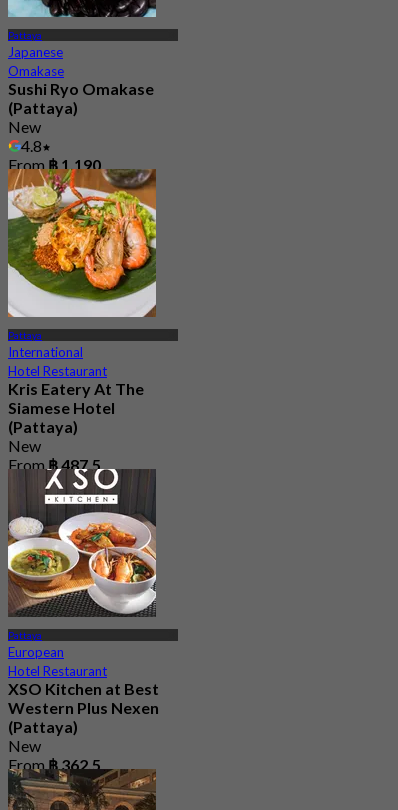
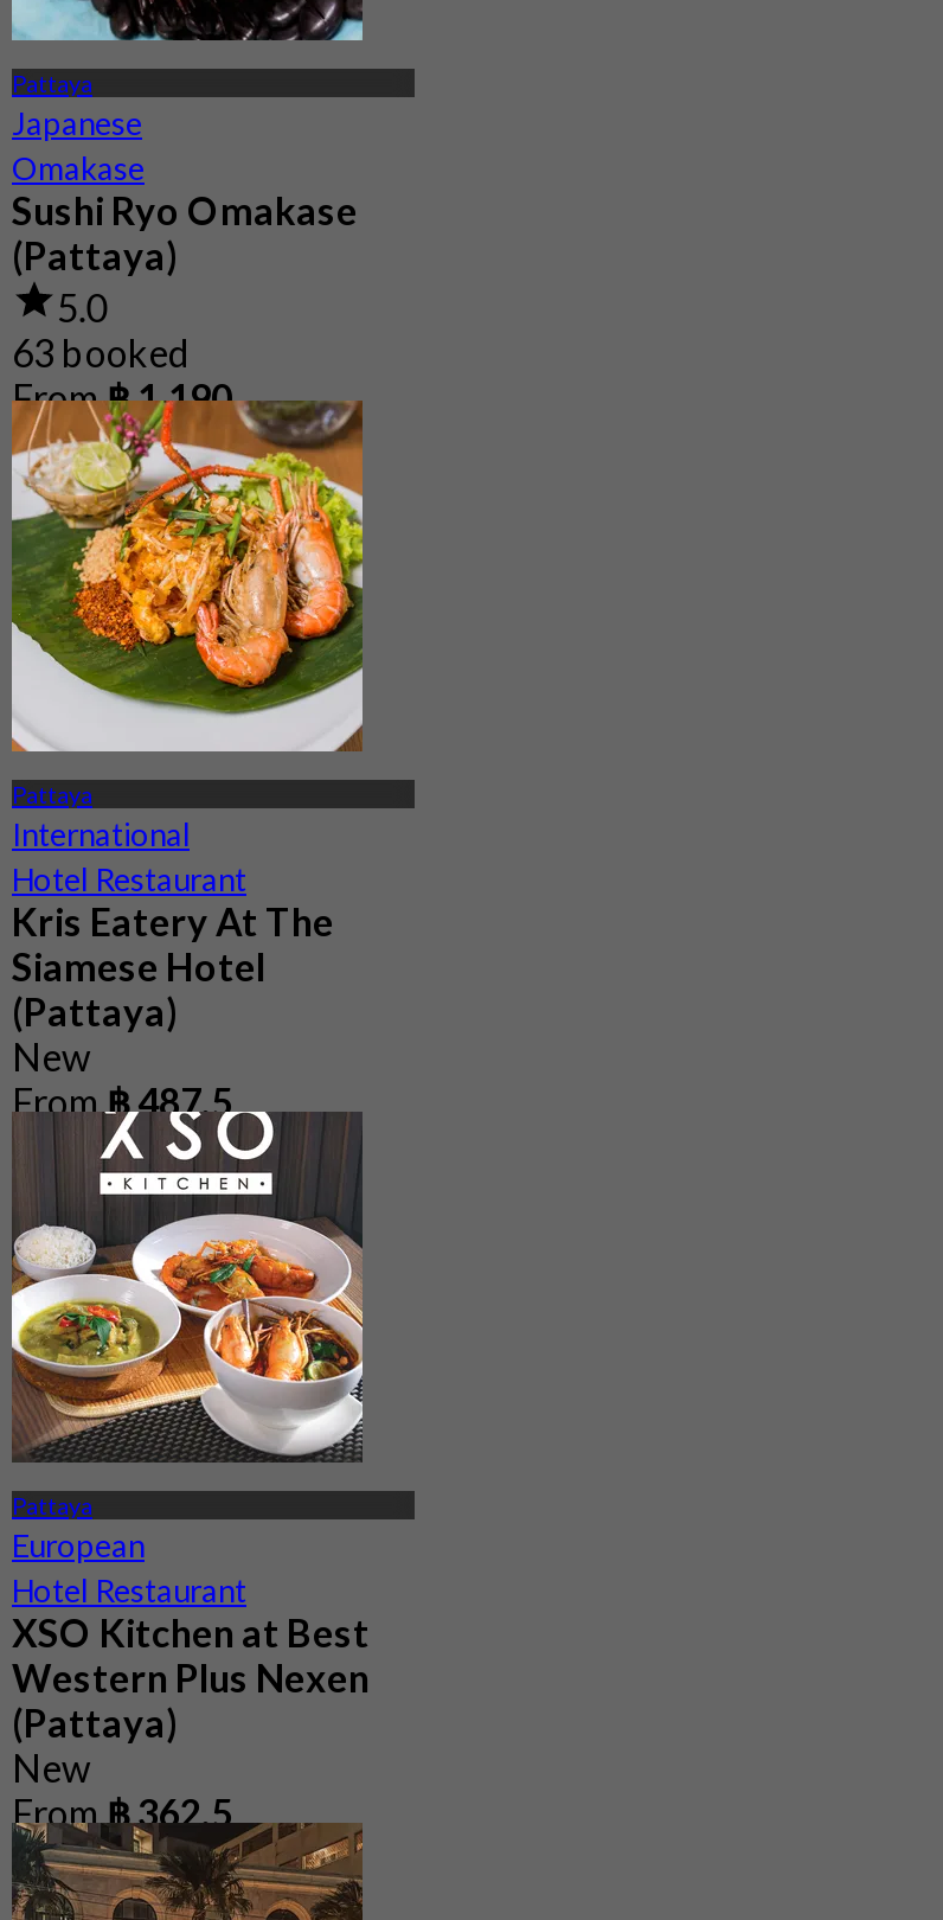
- New
- 4.8
+ 5.0
+ 63 booked
